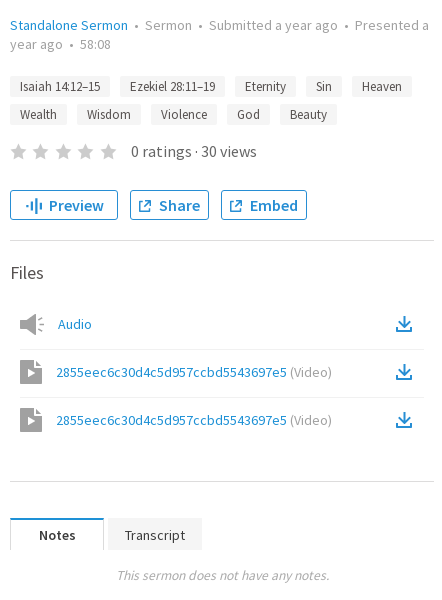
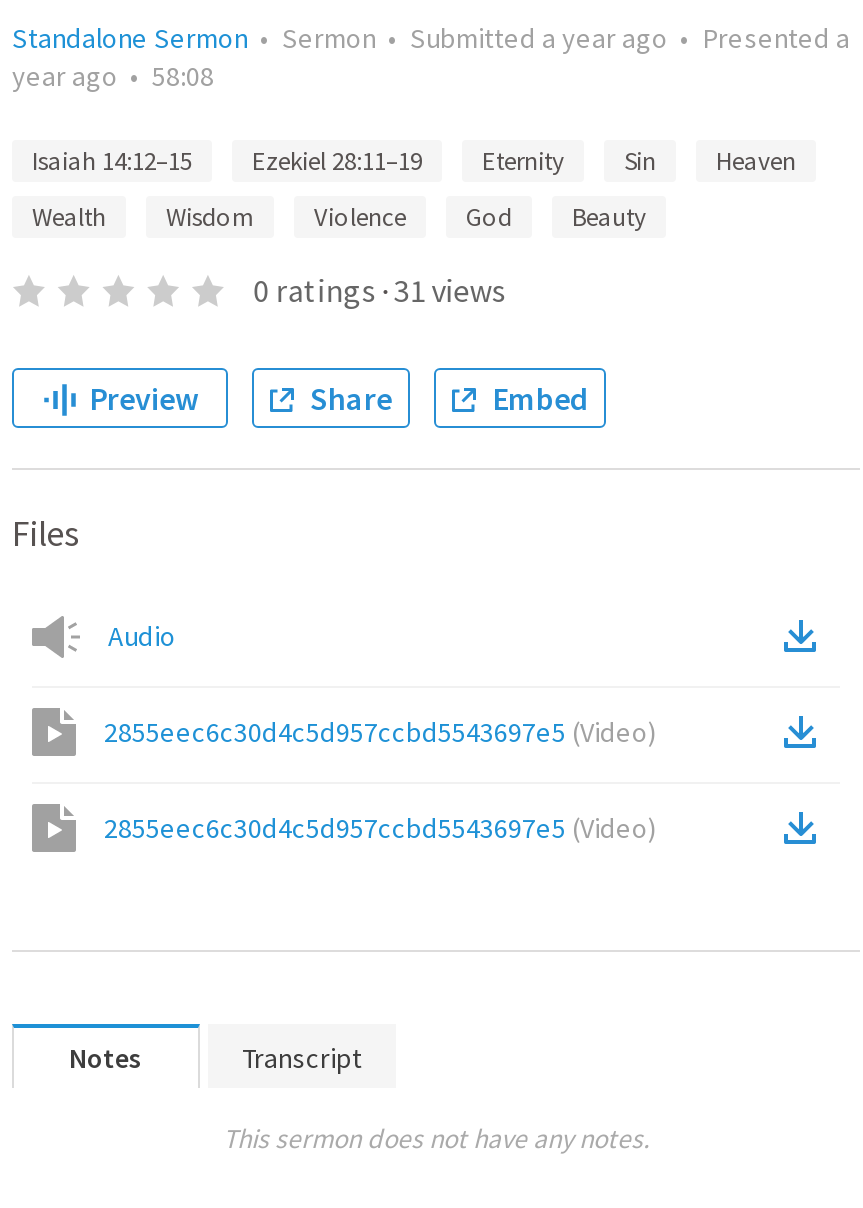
- 0 ratings · 30 views
+ 0 ratings · 31 views
